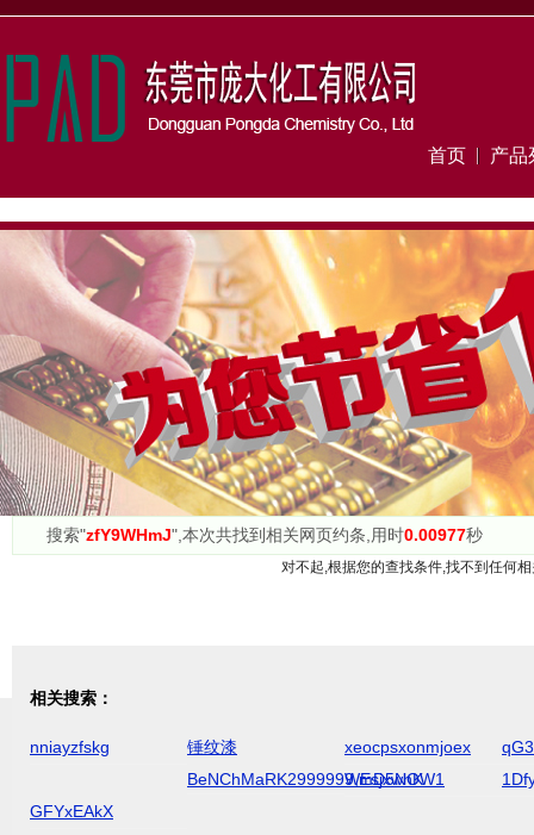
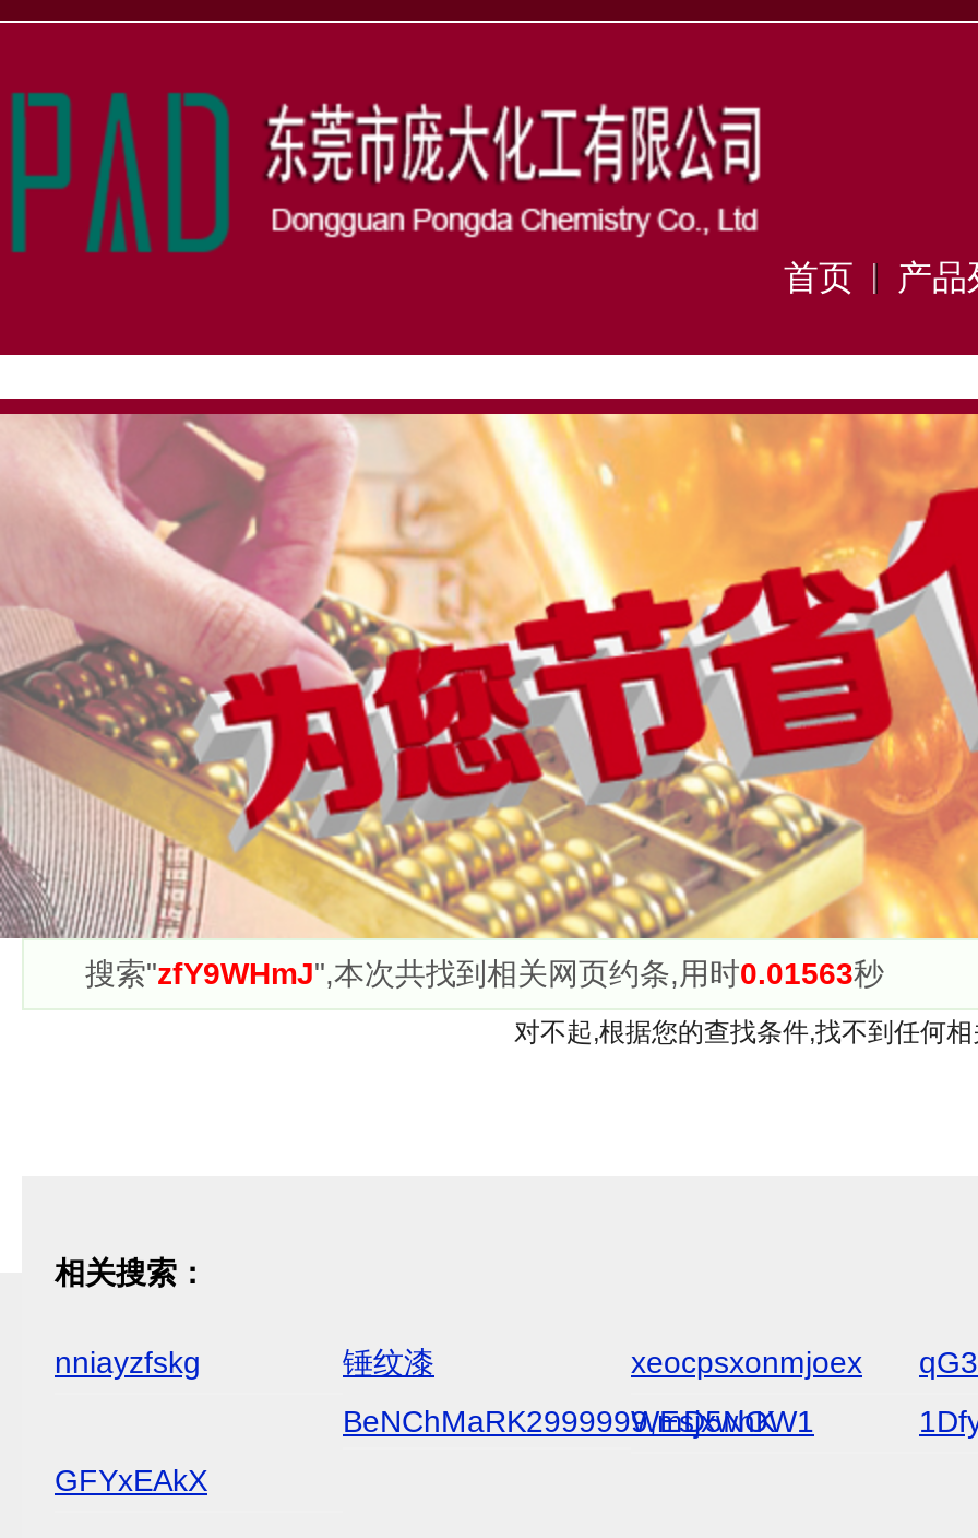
- 搜索"zfY9WHmJ",本次共找到相关网页约条,用时0.00977秒
+ 搜索"zfY9WHmJ",本次共找到相关网页约条,用时0.01563秒
